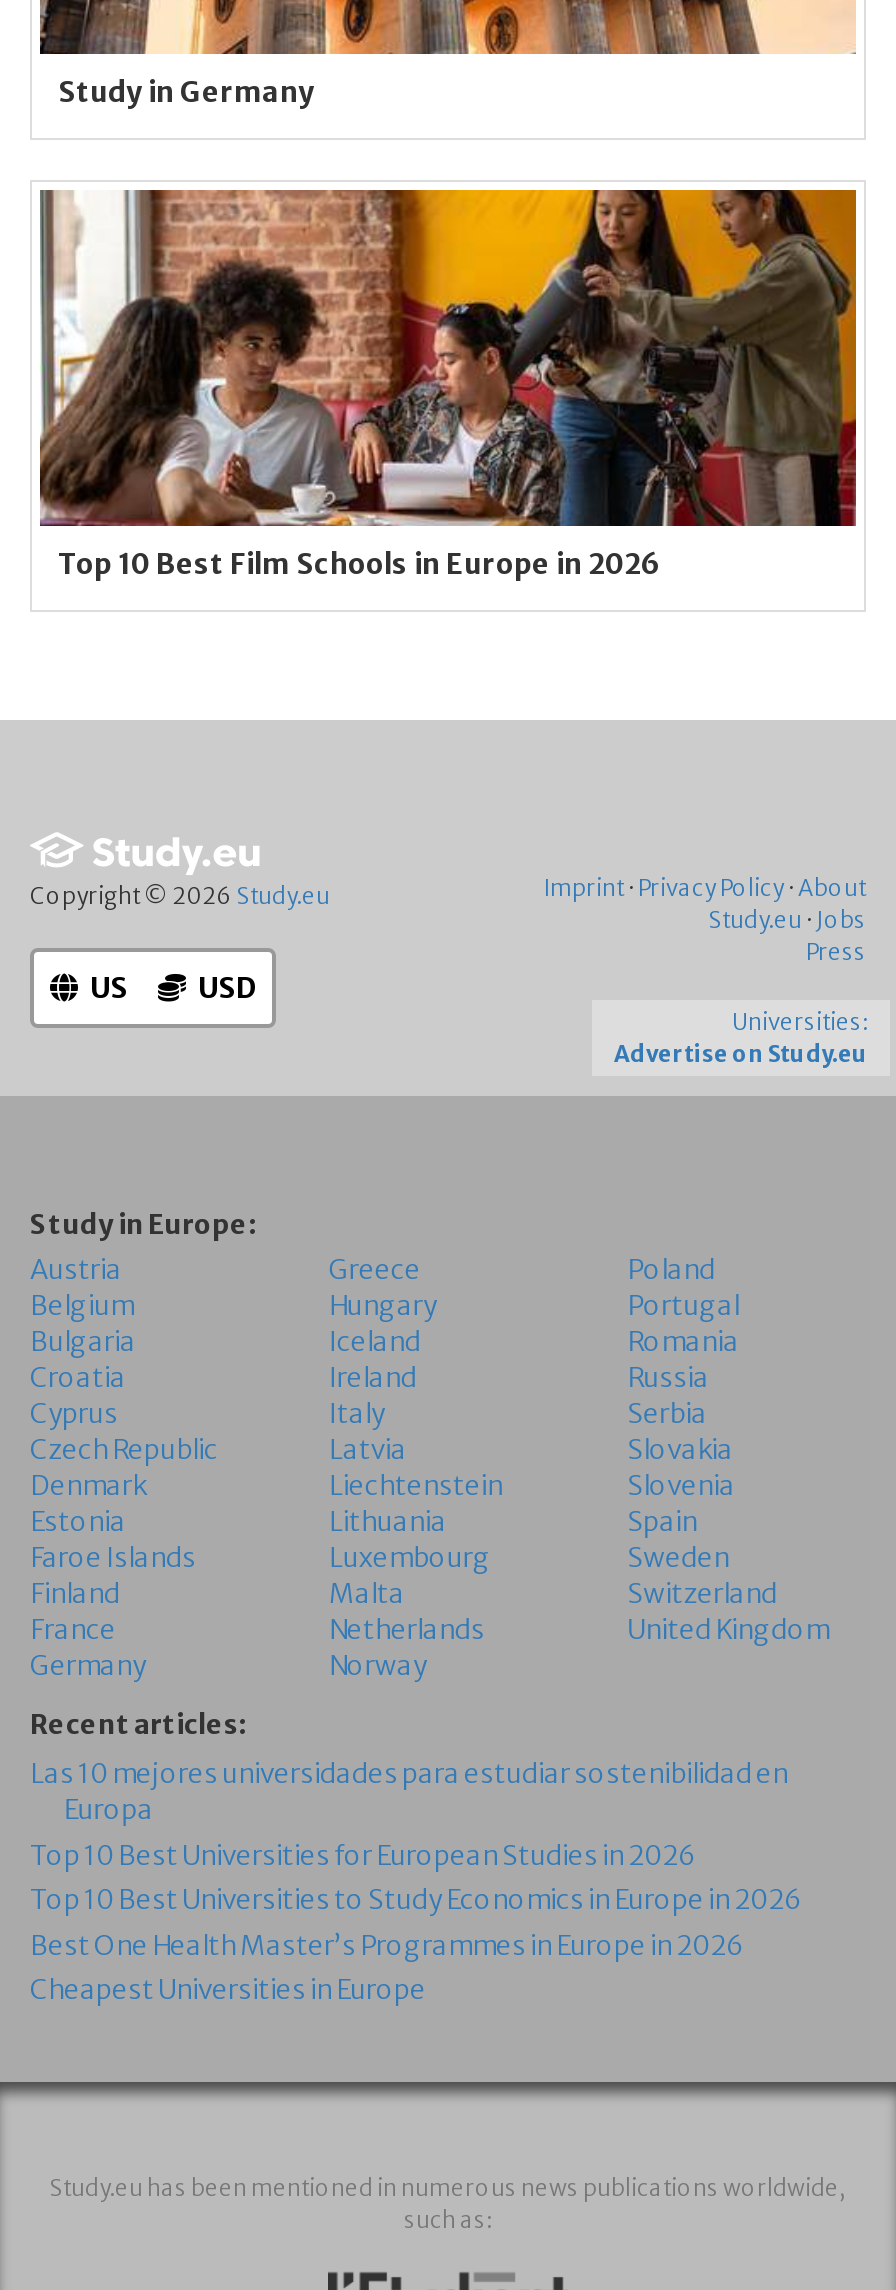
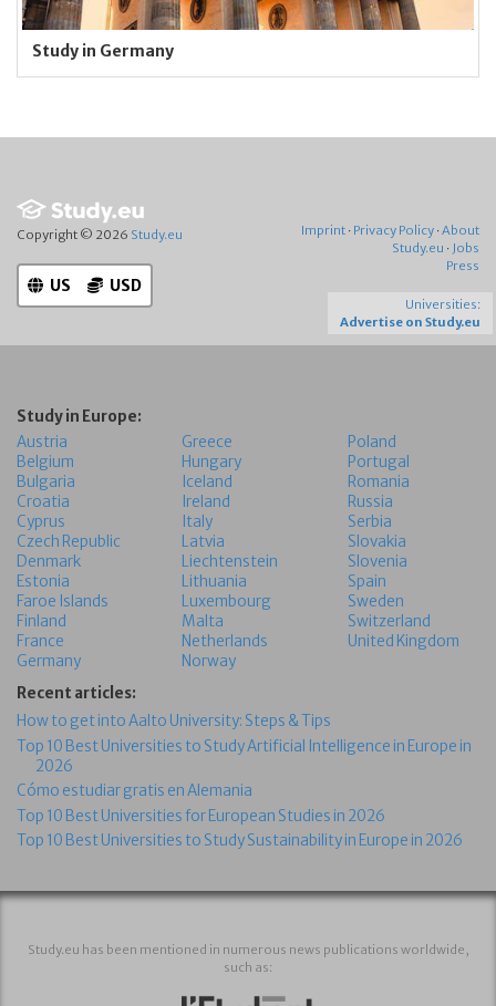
- [image]
- Top 10 Best Film Schools in Europe in 2026

- Las 10 mejores universidades para estudiar sostenibilidad en
- Europa
+ How to get into Aalto University: Steps & Tips
+ Top 10 Best Universities to Study Artificial Intelligence in Europe in
+ 2026
+ Cómo estudiar gratis en Alemania

- Top 10 Best Universities to Study Economics in Europe in 2026
- Best One Health Master’s Programmes in Europe in 2026
- Cheapest Universities in Europe
+ Top 10 Best Universities to Study Sustainability in Europe in 2026
